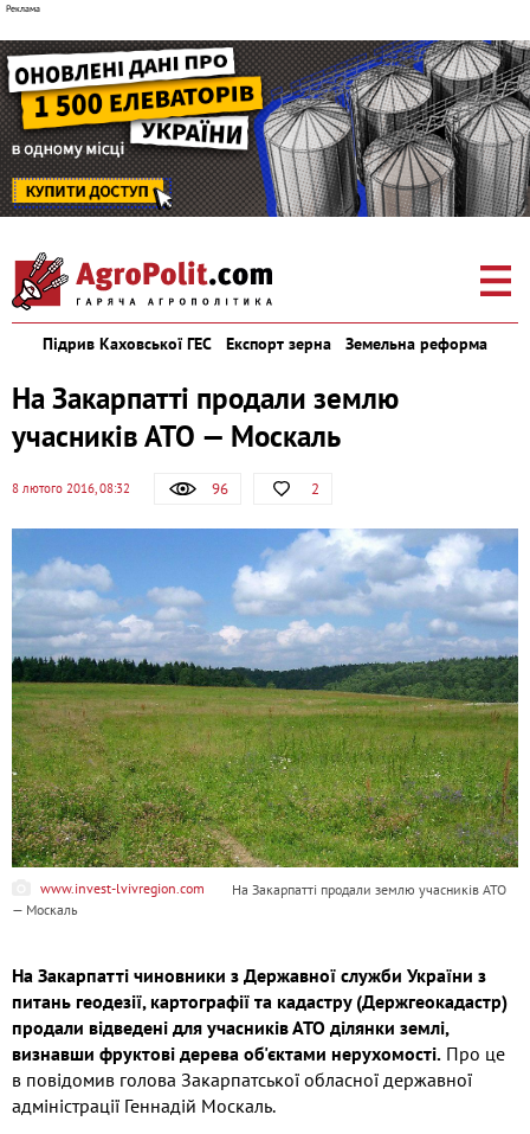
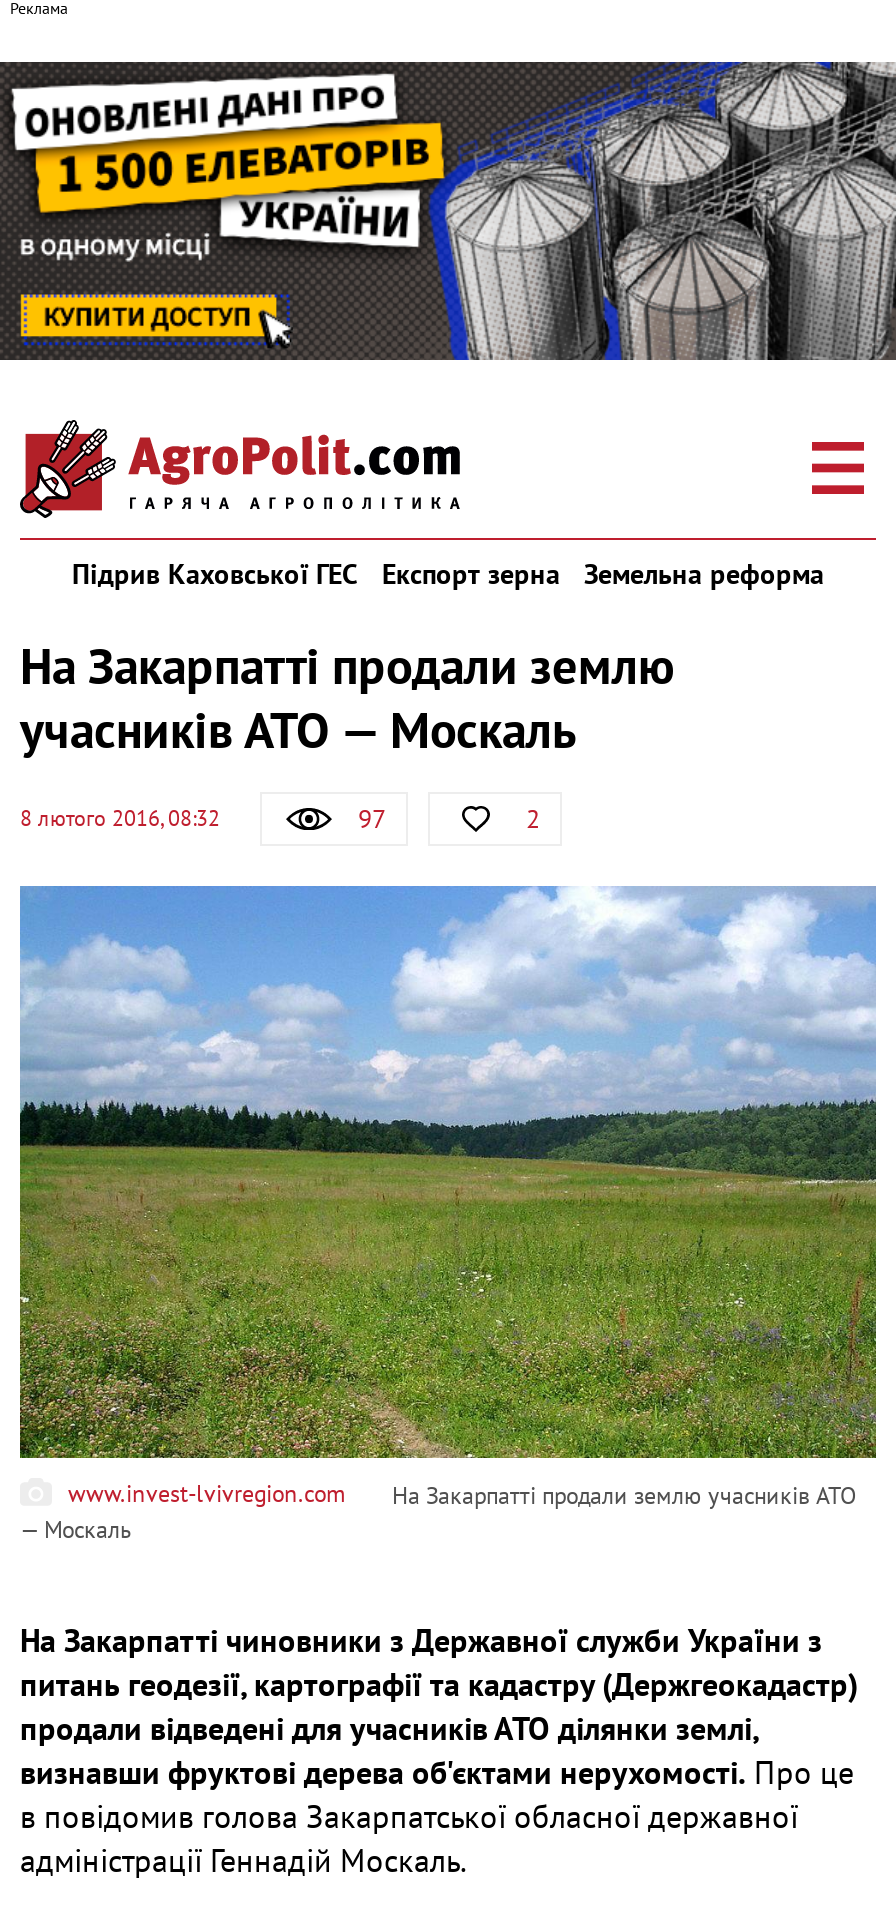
- 96
+ 97
